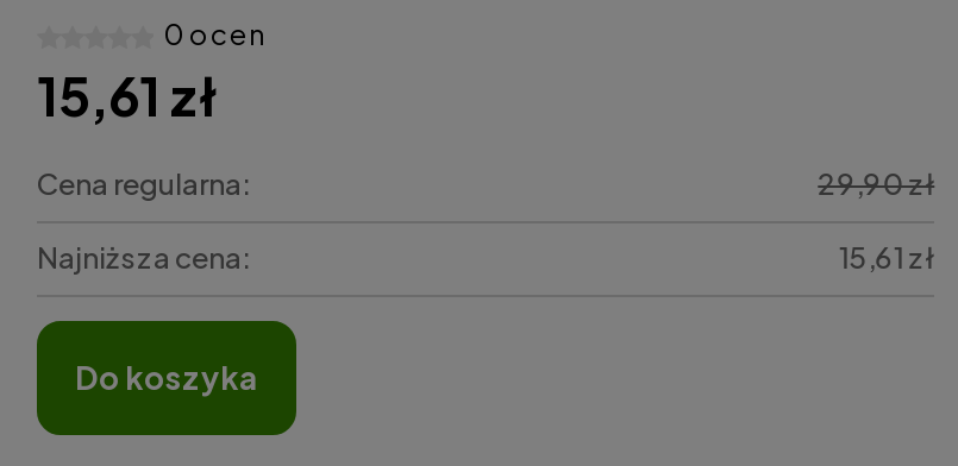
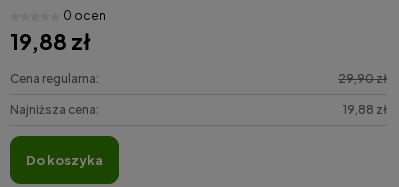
- 15,61 zł
+ 19,88 zł

- 15,61 zł
+ 19,88 zł
